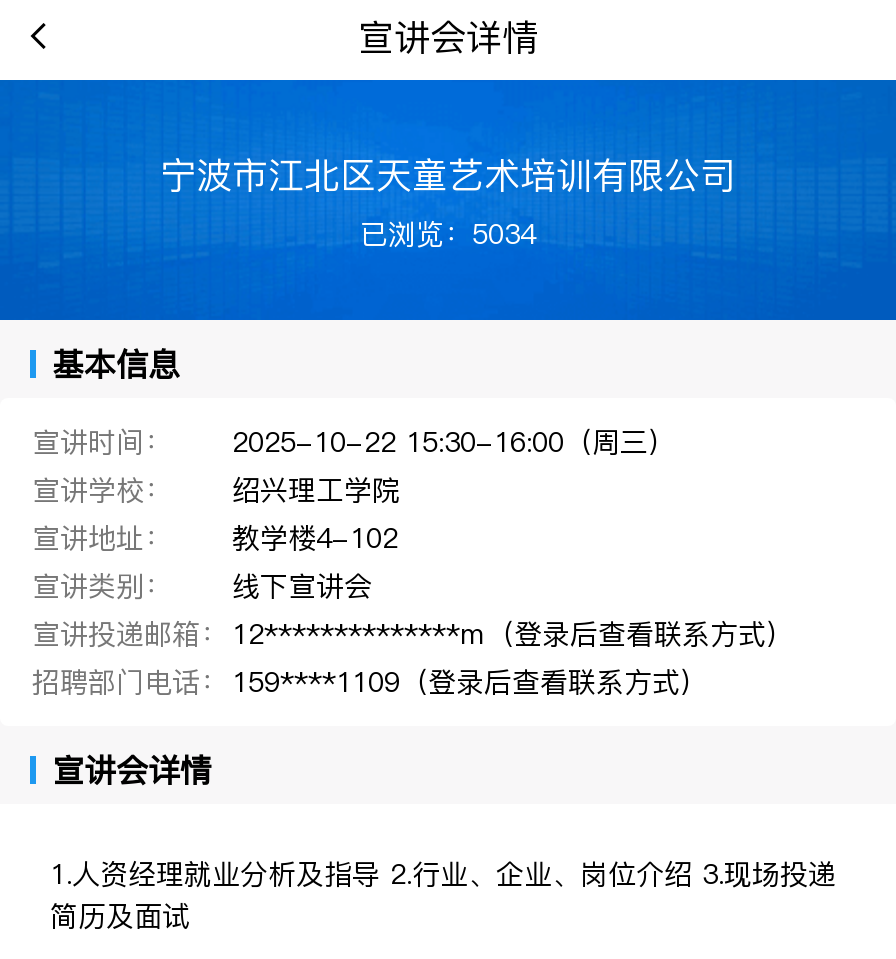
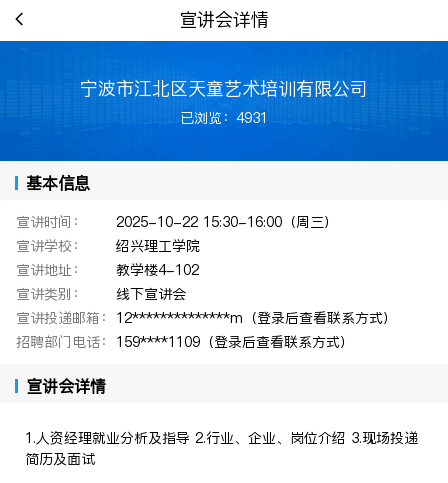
- 已浏览：5034
+ 已浏览：4931
